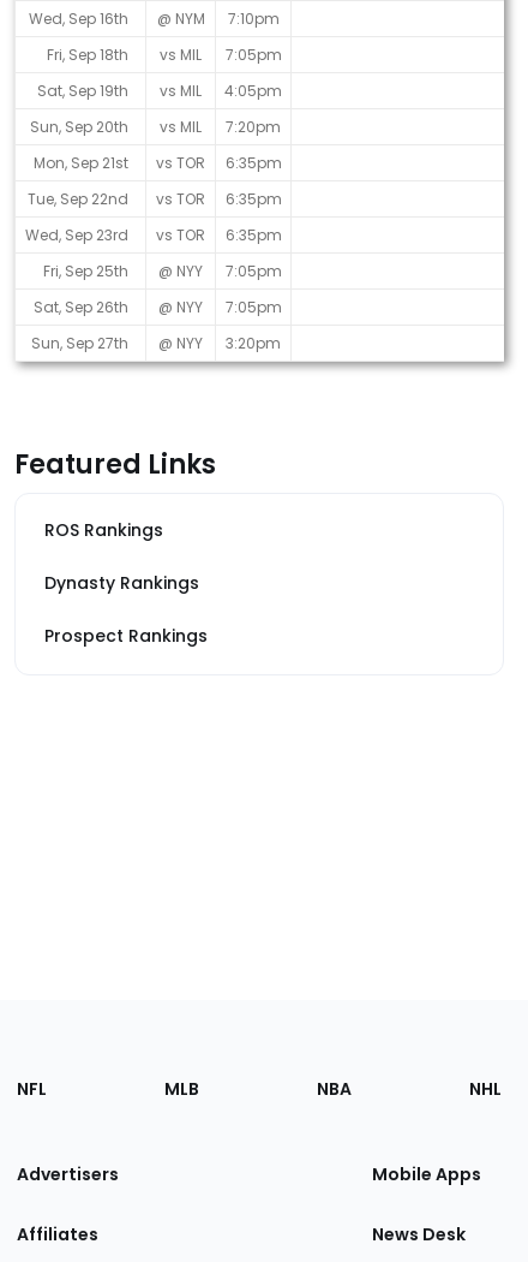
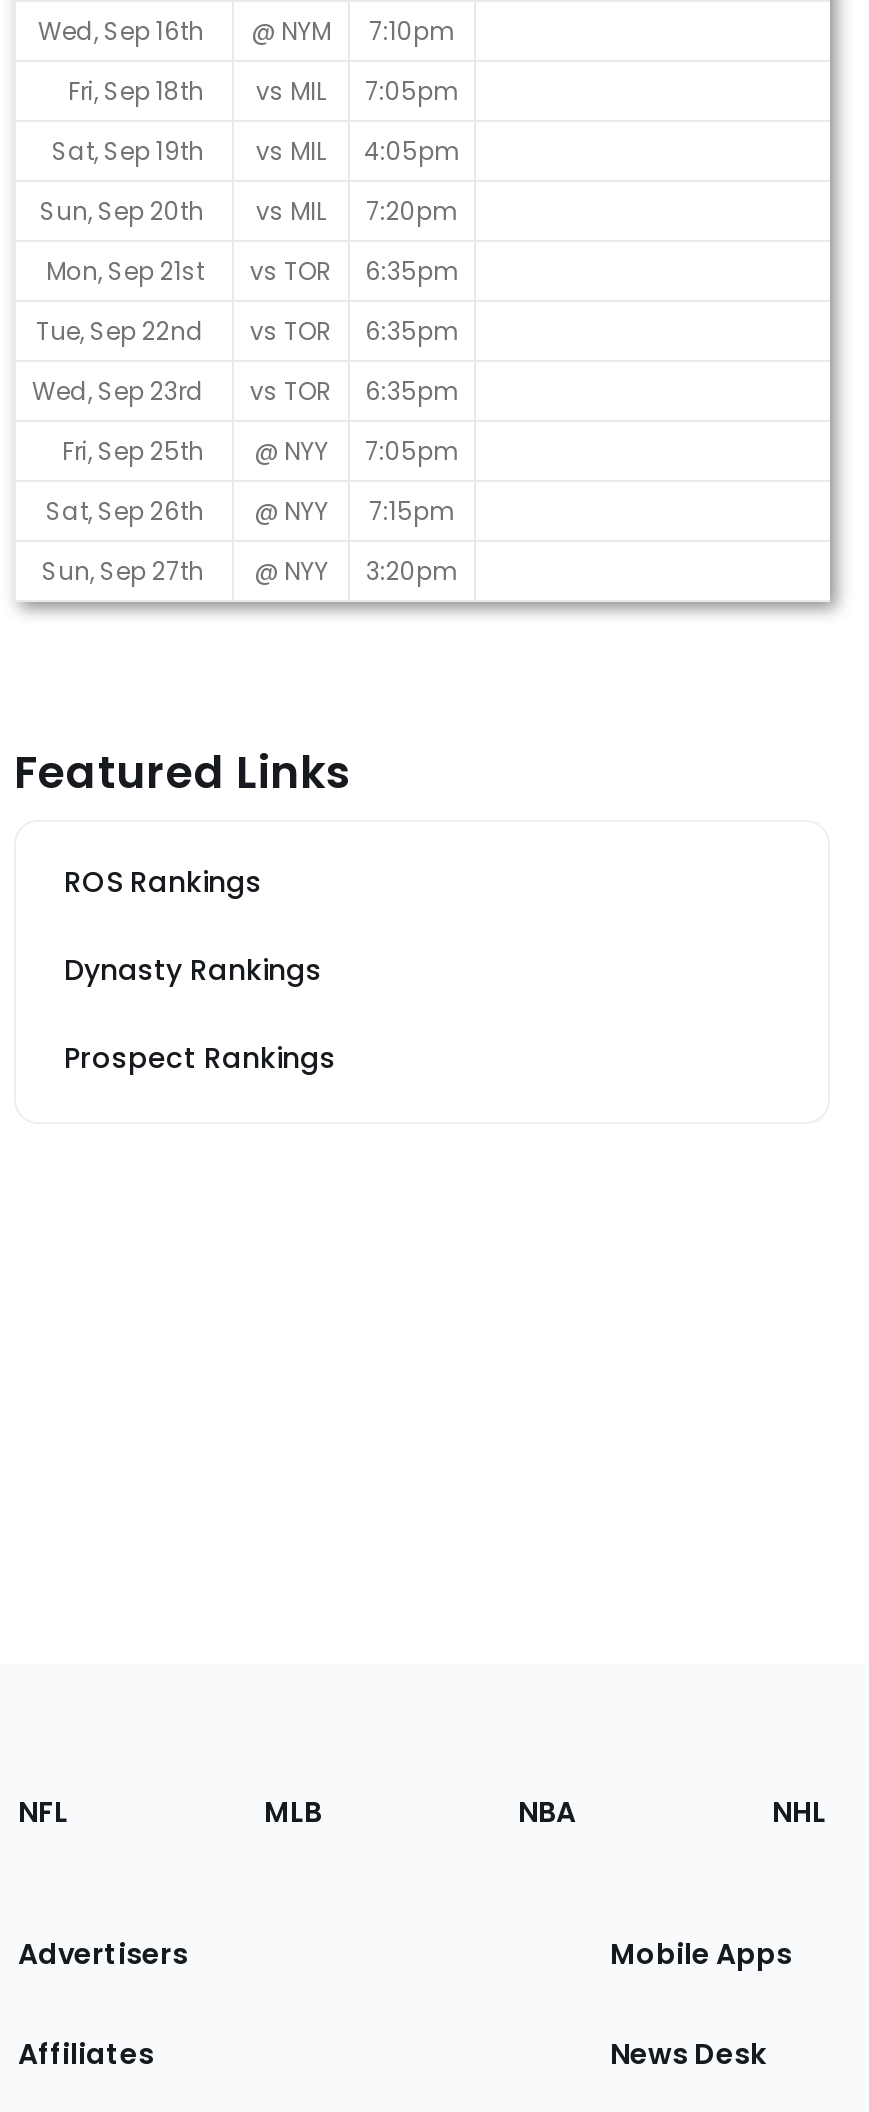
- Sat, Sep 26th @ NYY 7:05pm
+ Sat, Sep 26th @ NYY 7:15pm
